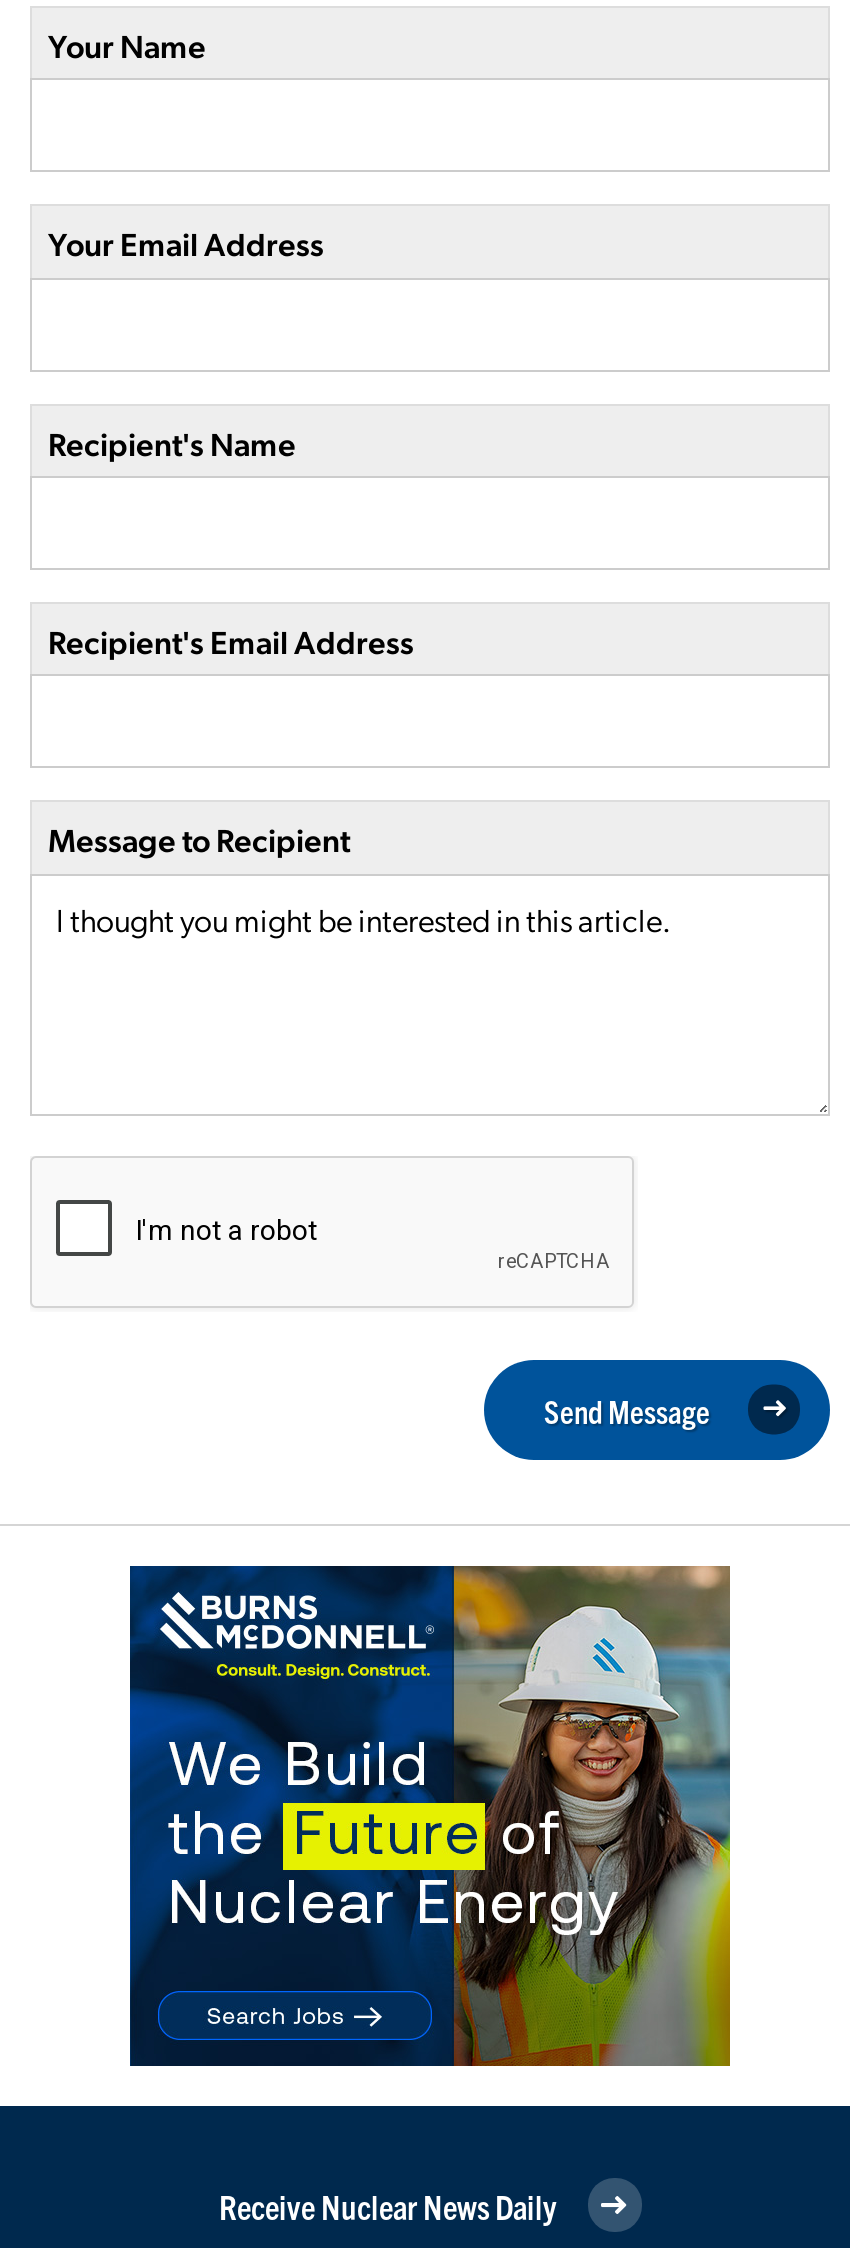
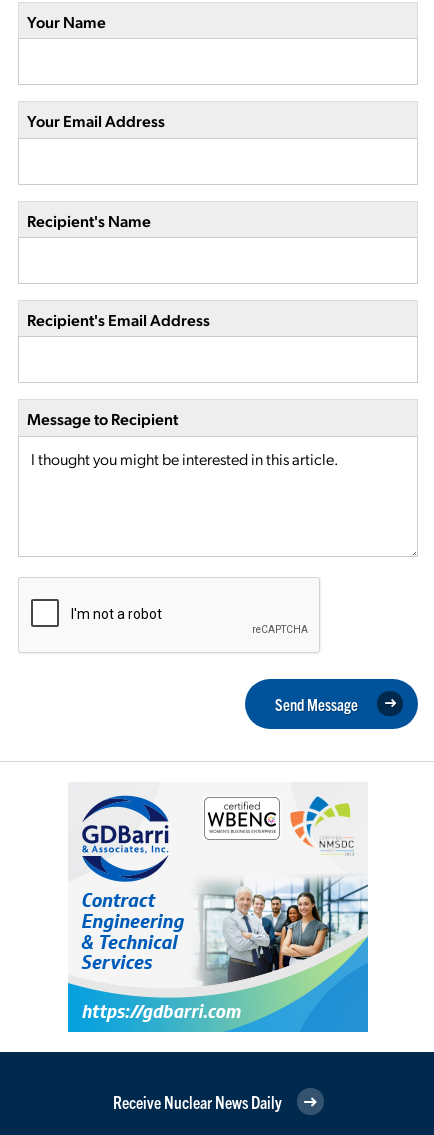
- [image]
+ [image]
